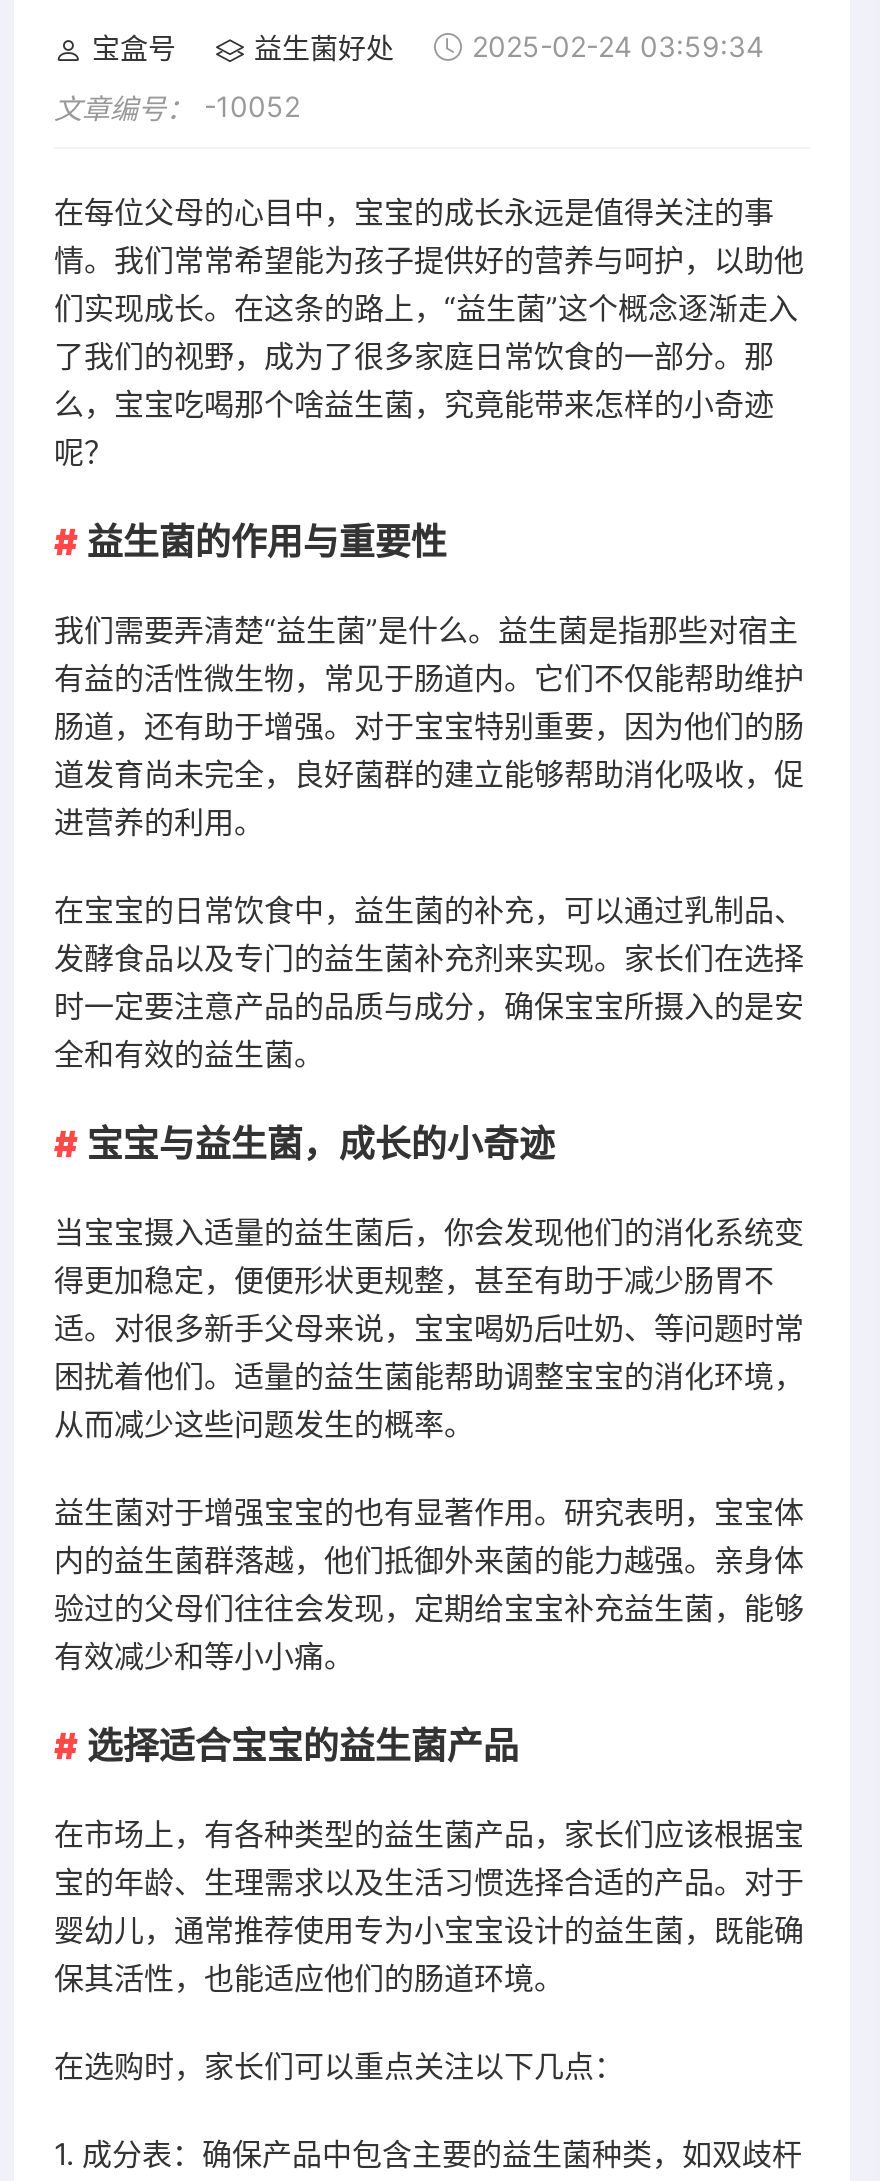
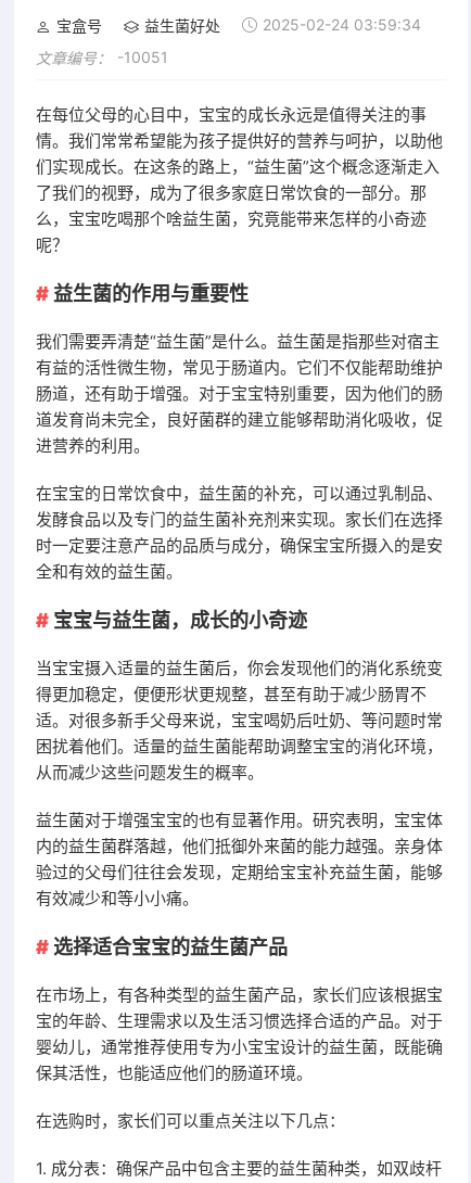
- 文章编号： -10052
+ 文章编号： -10051
